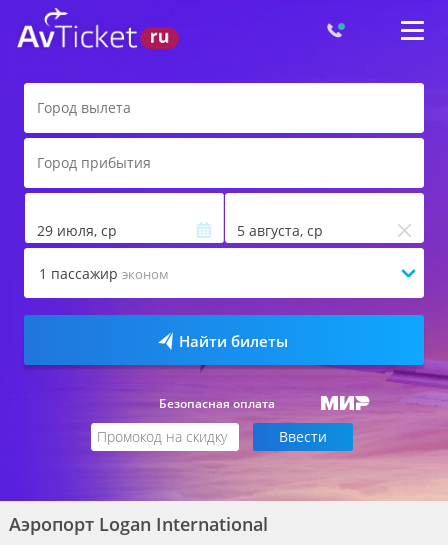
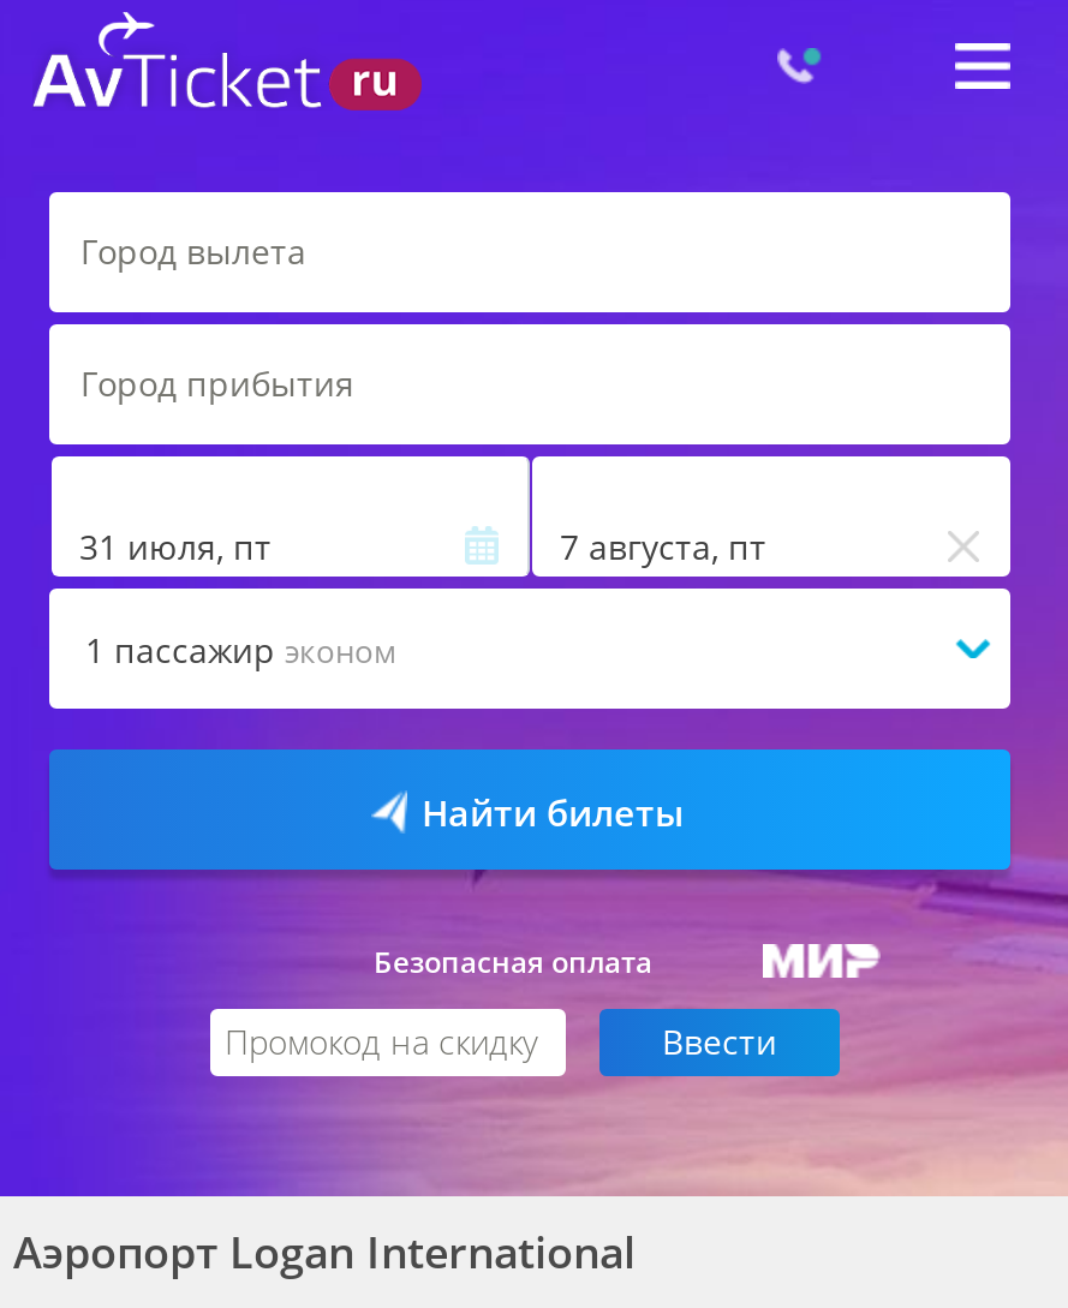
- 29 июля, ср
+ 31 июля, пт

- 5 августа, ср
+ 7 августа, пт
